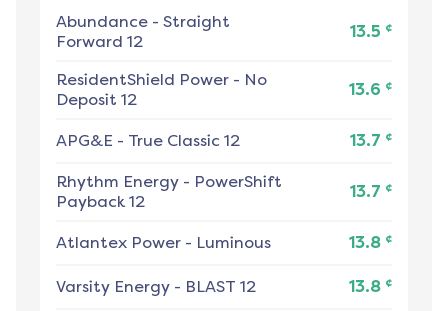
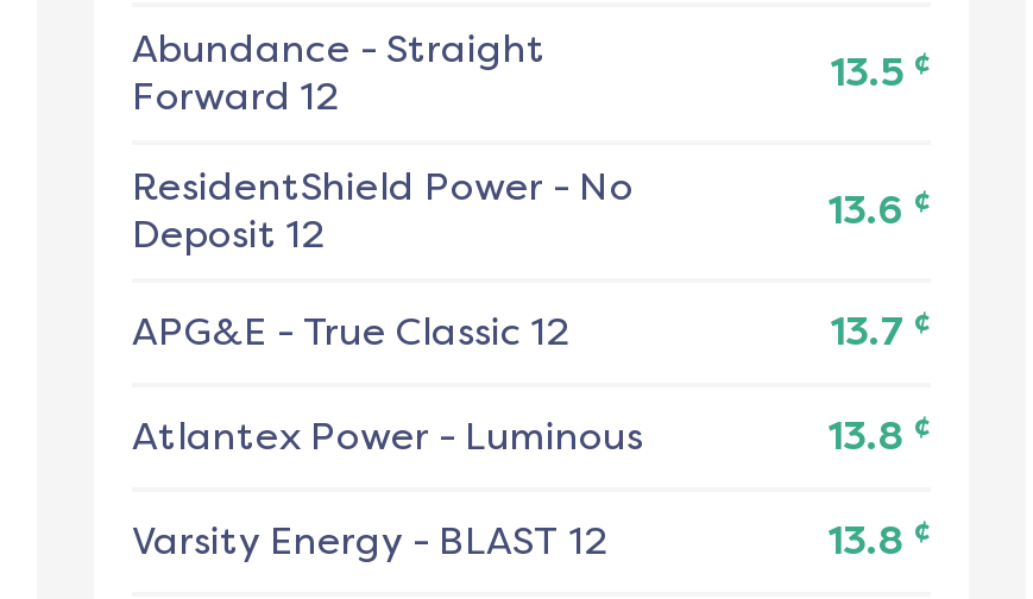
- Rhythm Energy - PowerShift
- Payback 12

- 13.7 ¢
